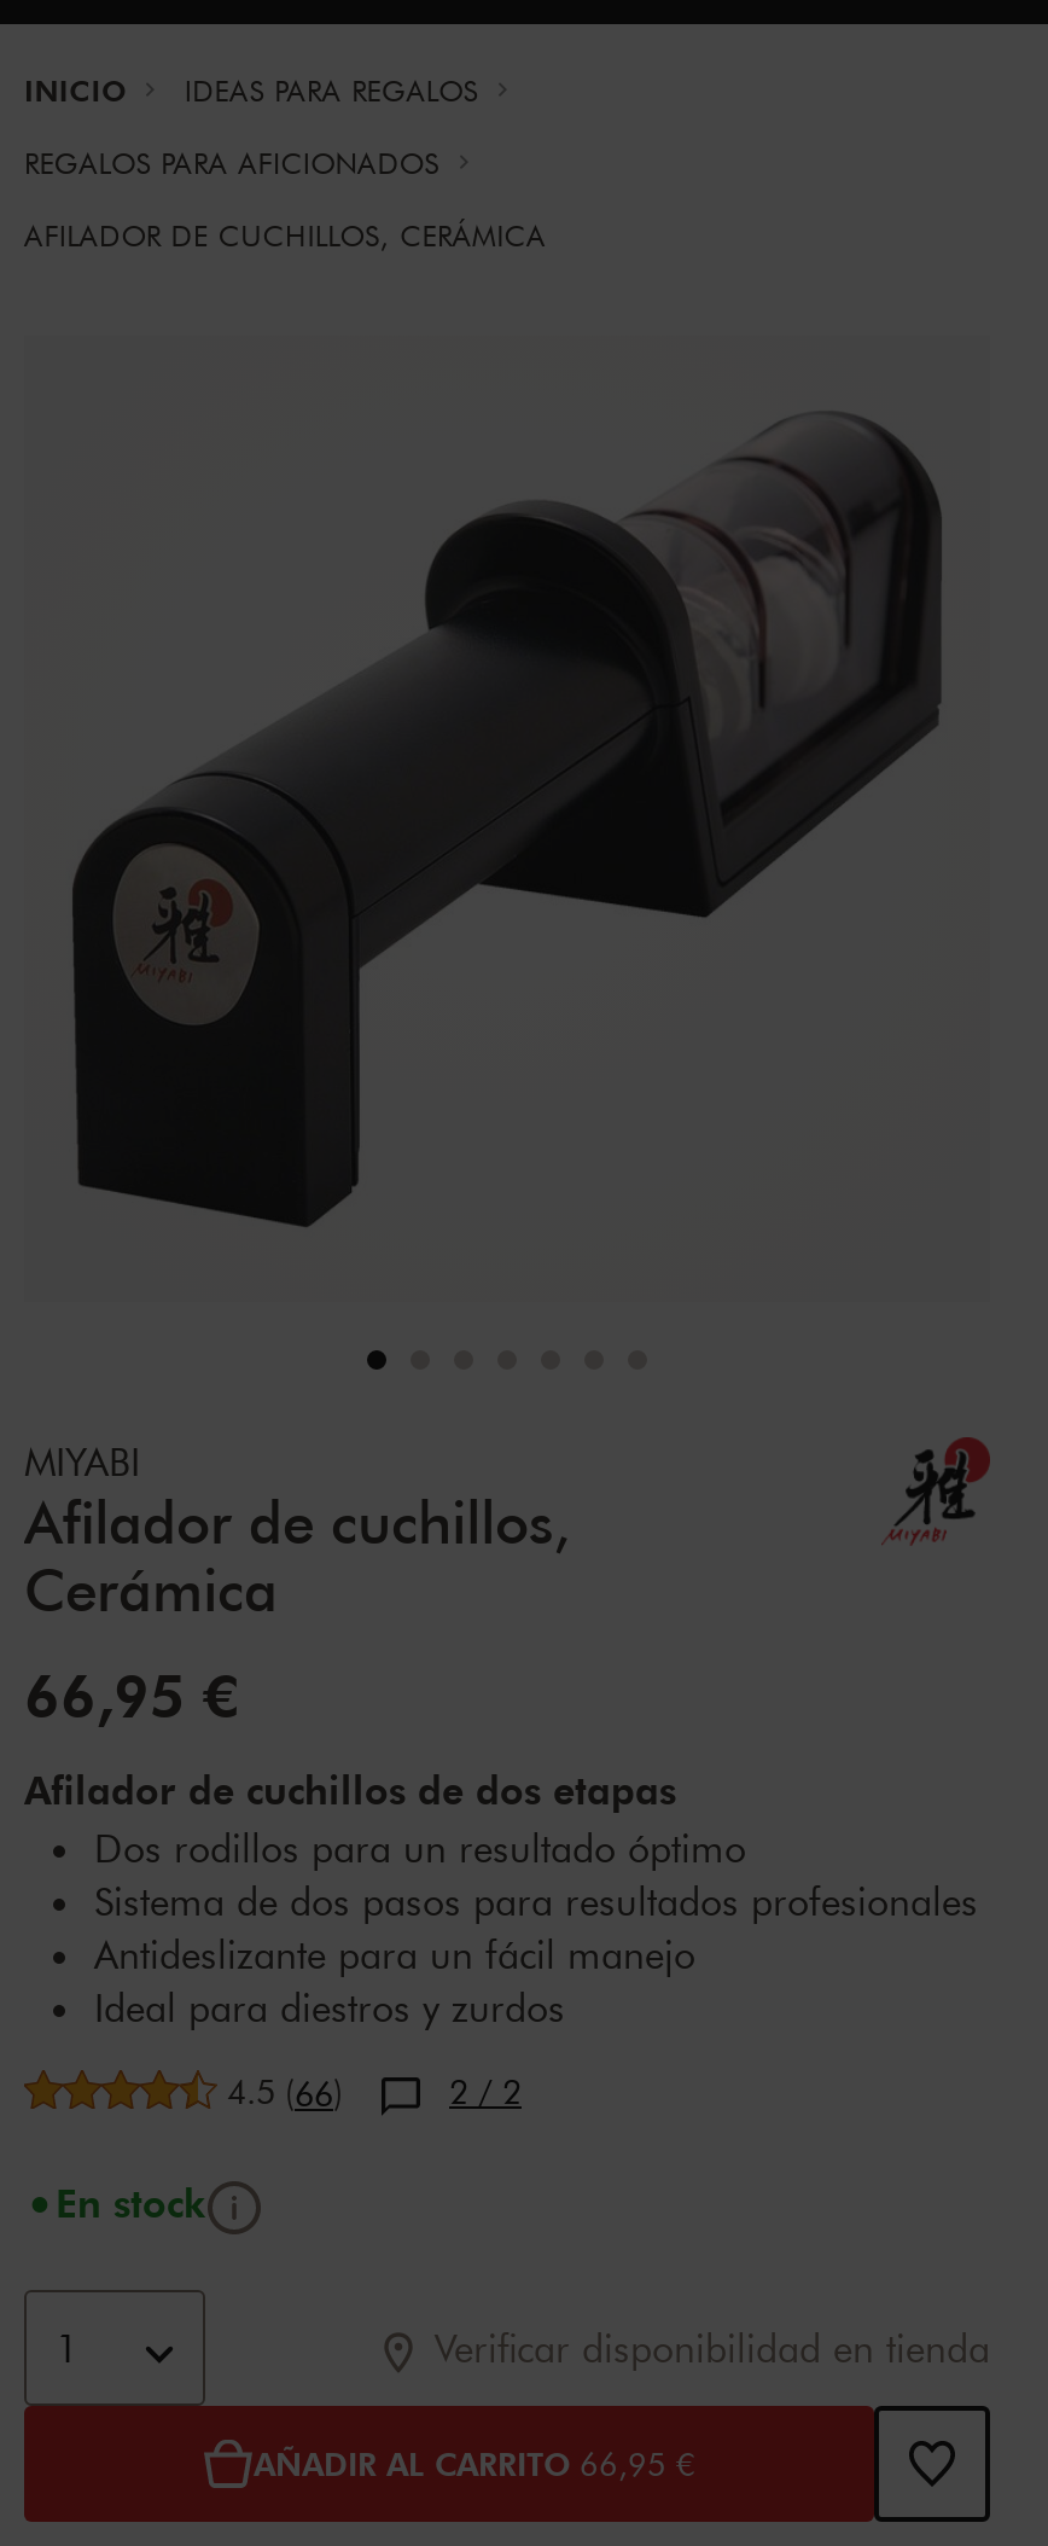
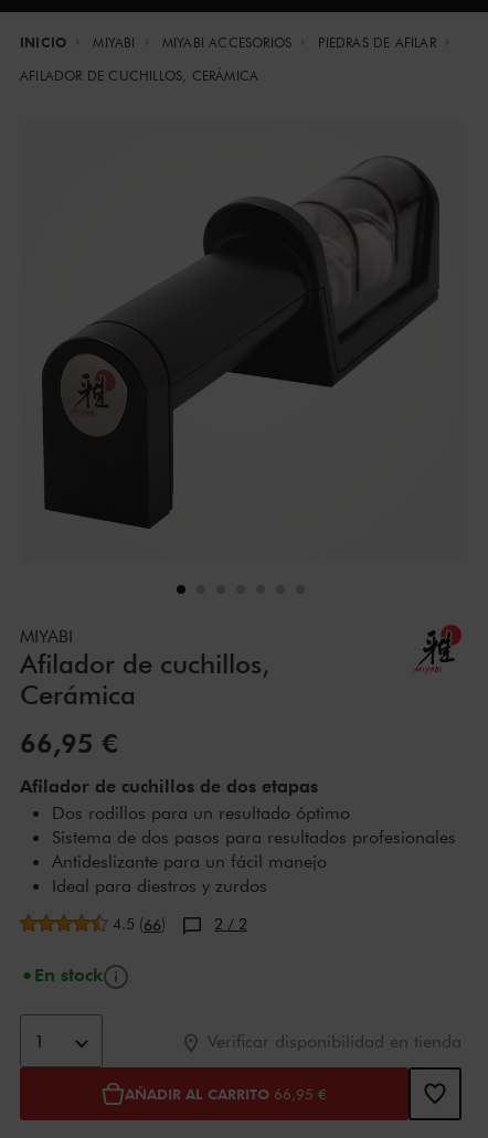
- IDEAS PARA REGALOS
- REGALOS PARA AFICIONADOS
+ MIYABI
+ MIYABI ACCESORIOS
+ PIEDRAS DE AFILAR
